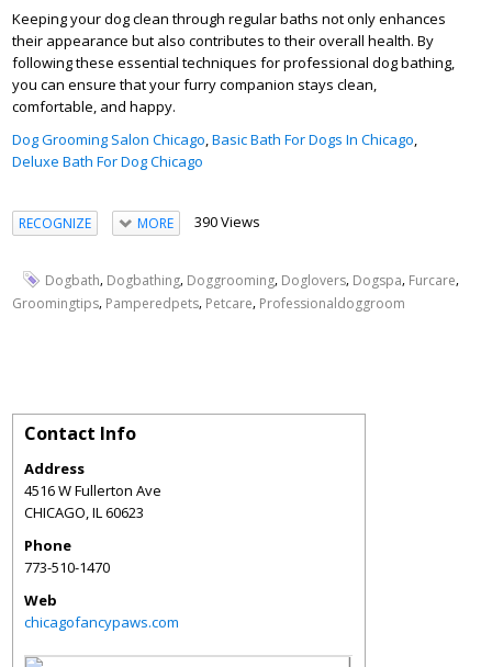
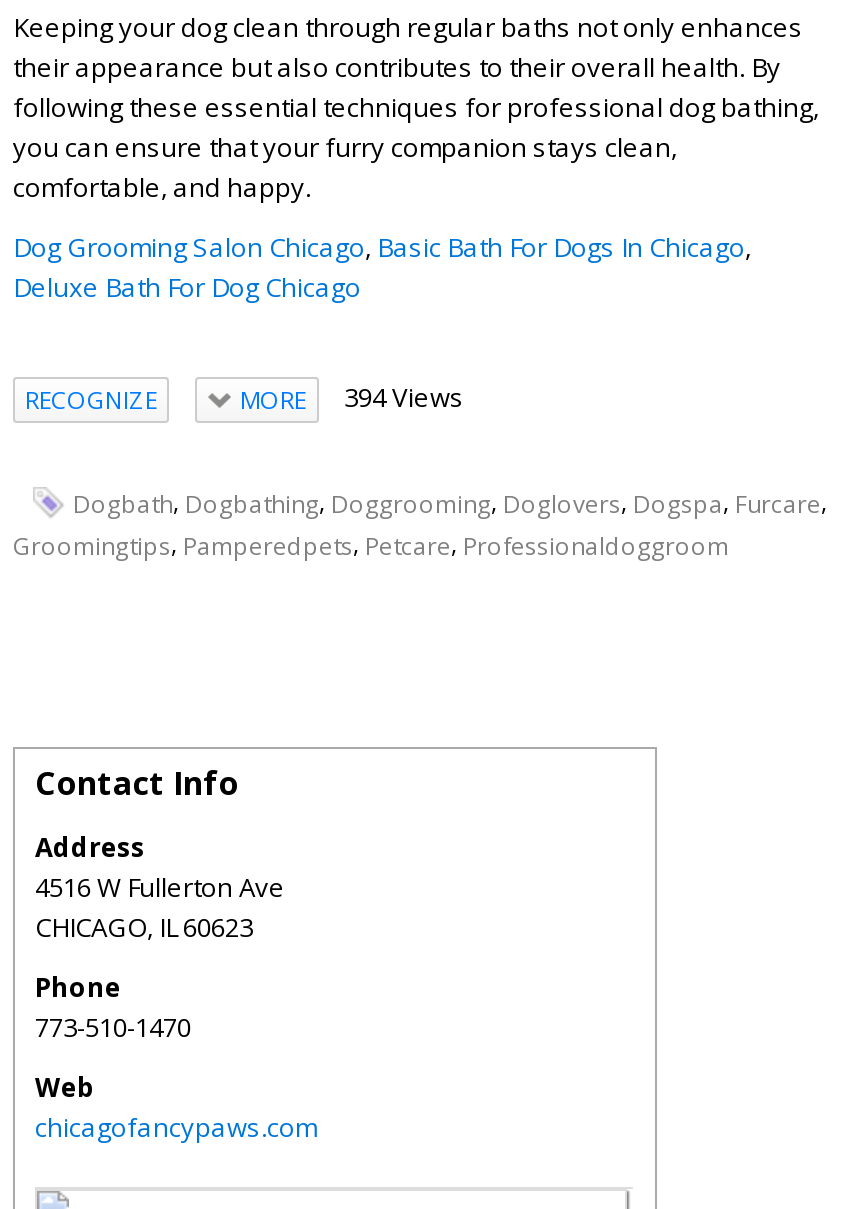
- MORE 390 Views
+ MORE 394 Views
